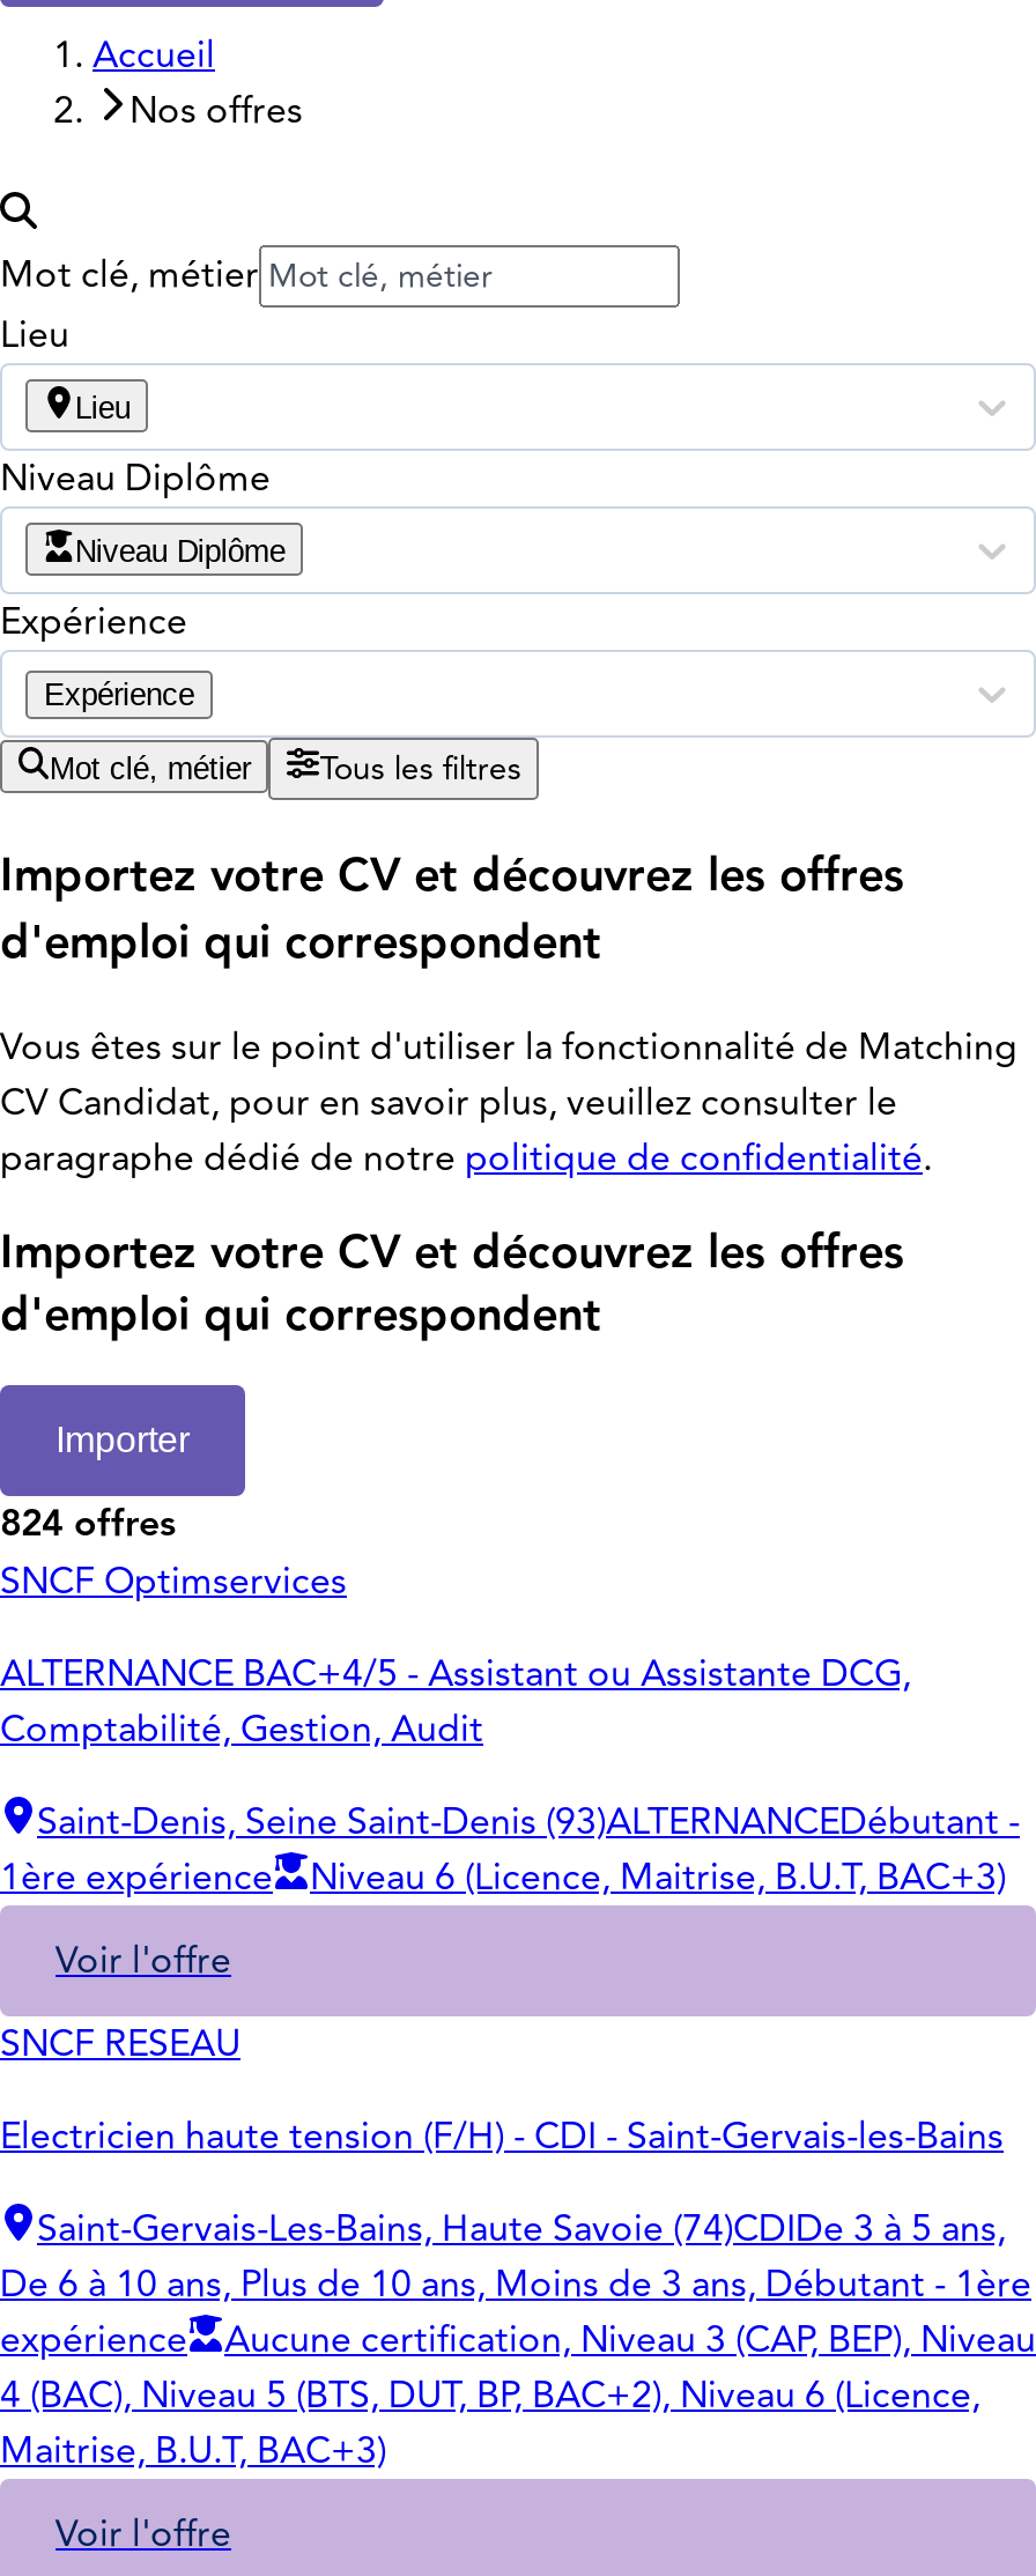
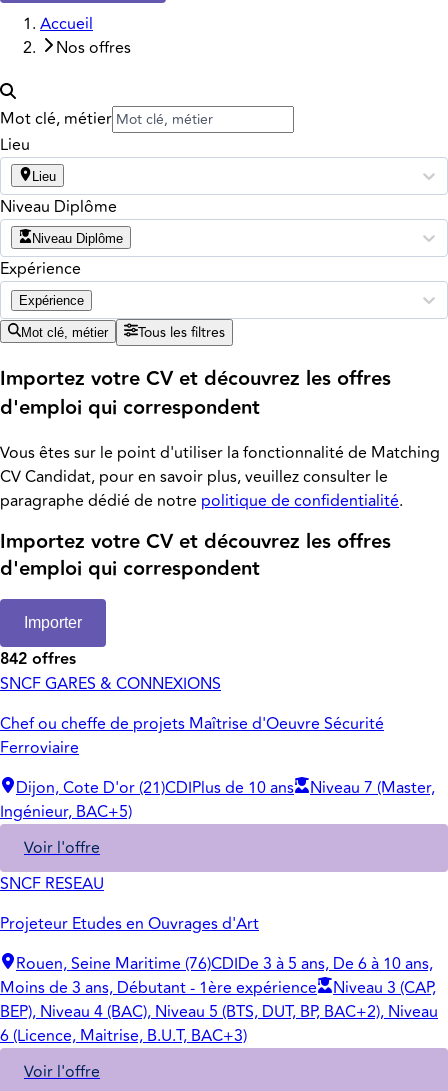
- 824 offres
- SNCF Optimservices
+ 842 offres
+ SNCF GARES & CONNEXIONS

- ALTERNANCE BAC+4/5 - Assistant ou Assistante DCG,
- Comptabilité, Gestion, Audit
+ Chef ou cheffe de projets Maîtrise d'Oeuvre Sécurité
+ Ferroviaire

- Saint-Denis, Seine Saint-Denis (93)ALTERNANCEDébutant -
- 1ère expérience
- Niveau 6 (Licence, Maitrise, B.U.T, BAC+3)
+ Dijon, Cote D'or (21)CDIPlus de 10 ans
+ Niveau 7 (Master,
+ Ingénieur, BAC+5)

- Electricien haute tension (F/H) - CDI - Saint-Gervais-les-Bains
+ Projeteur Etudes en Ouvrages d'Art

- Saint-Gervais-Les-Bains, Haute Savoie (74)CDIDe 3 à 5 ans,
- De 6 à 10 ans, Plus de 10 ans, Moins de 3 ans, Débutant - 1ère
- expérience
- Aucune certification, Niveau 3 (CAP, BEP), Niveau
- 4 (BAC), Niveau 5 (BTS, DUT, BP, BAC+2), Niveau 6 (Licence,
- Maitrise, B.U.T, BAC+3)
+ Rouen, Seine Maritime (76)CDIDe 3 à 5 ans, De 6 à 10 ans,
+ Moins de 3 ans, Débutant - 1ère expérience
+ Niveau 3 (CAP,
+ BEP), Niveau 4 (BAC), Niveau 5 (BTS, DUT, BP, BAC+2), Niveau
+ 6 (Licence, Maitrise, B.U.T, BAC+3)
